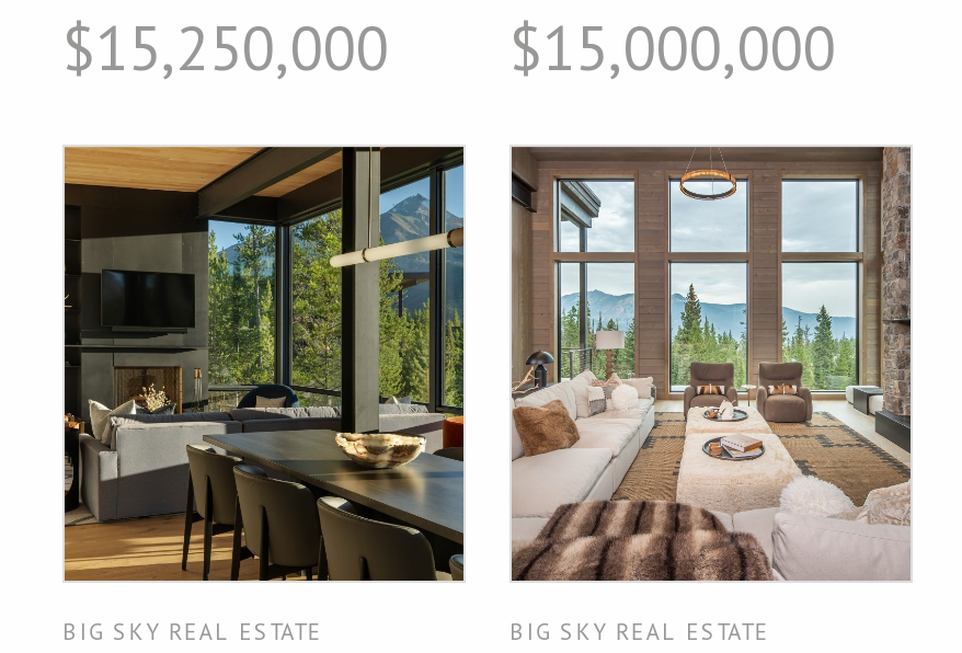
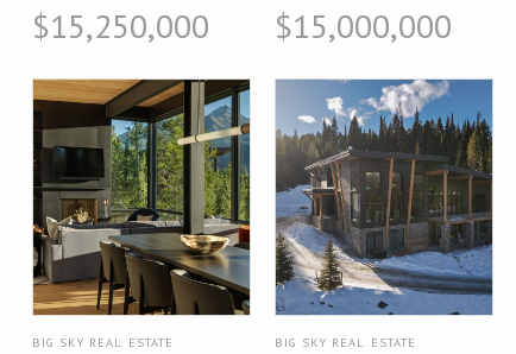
- [image]
+ [image]
